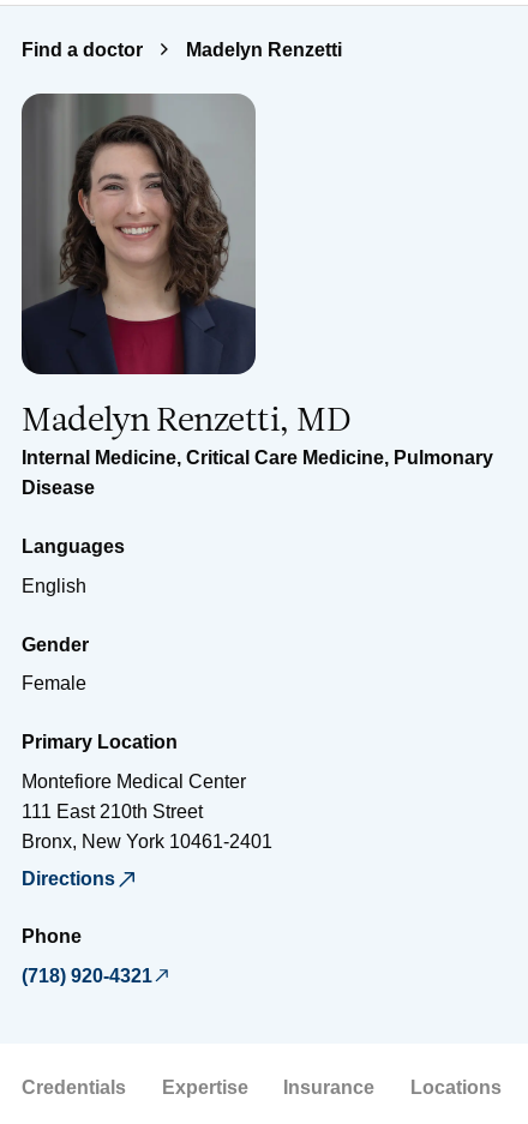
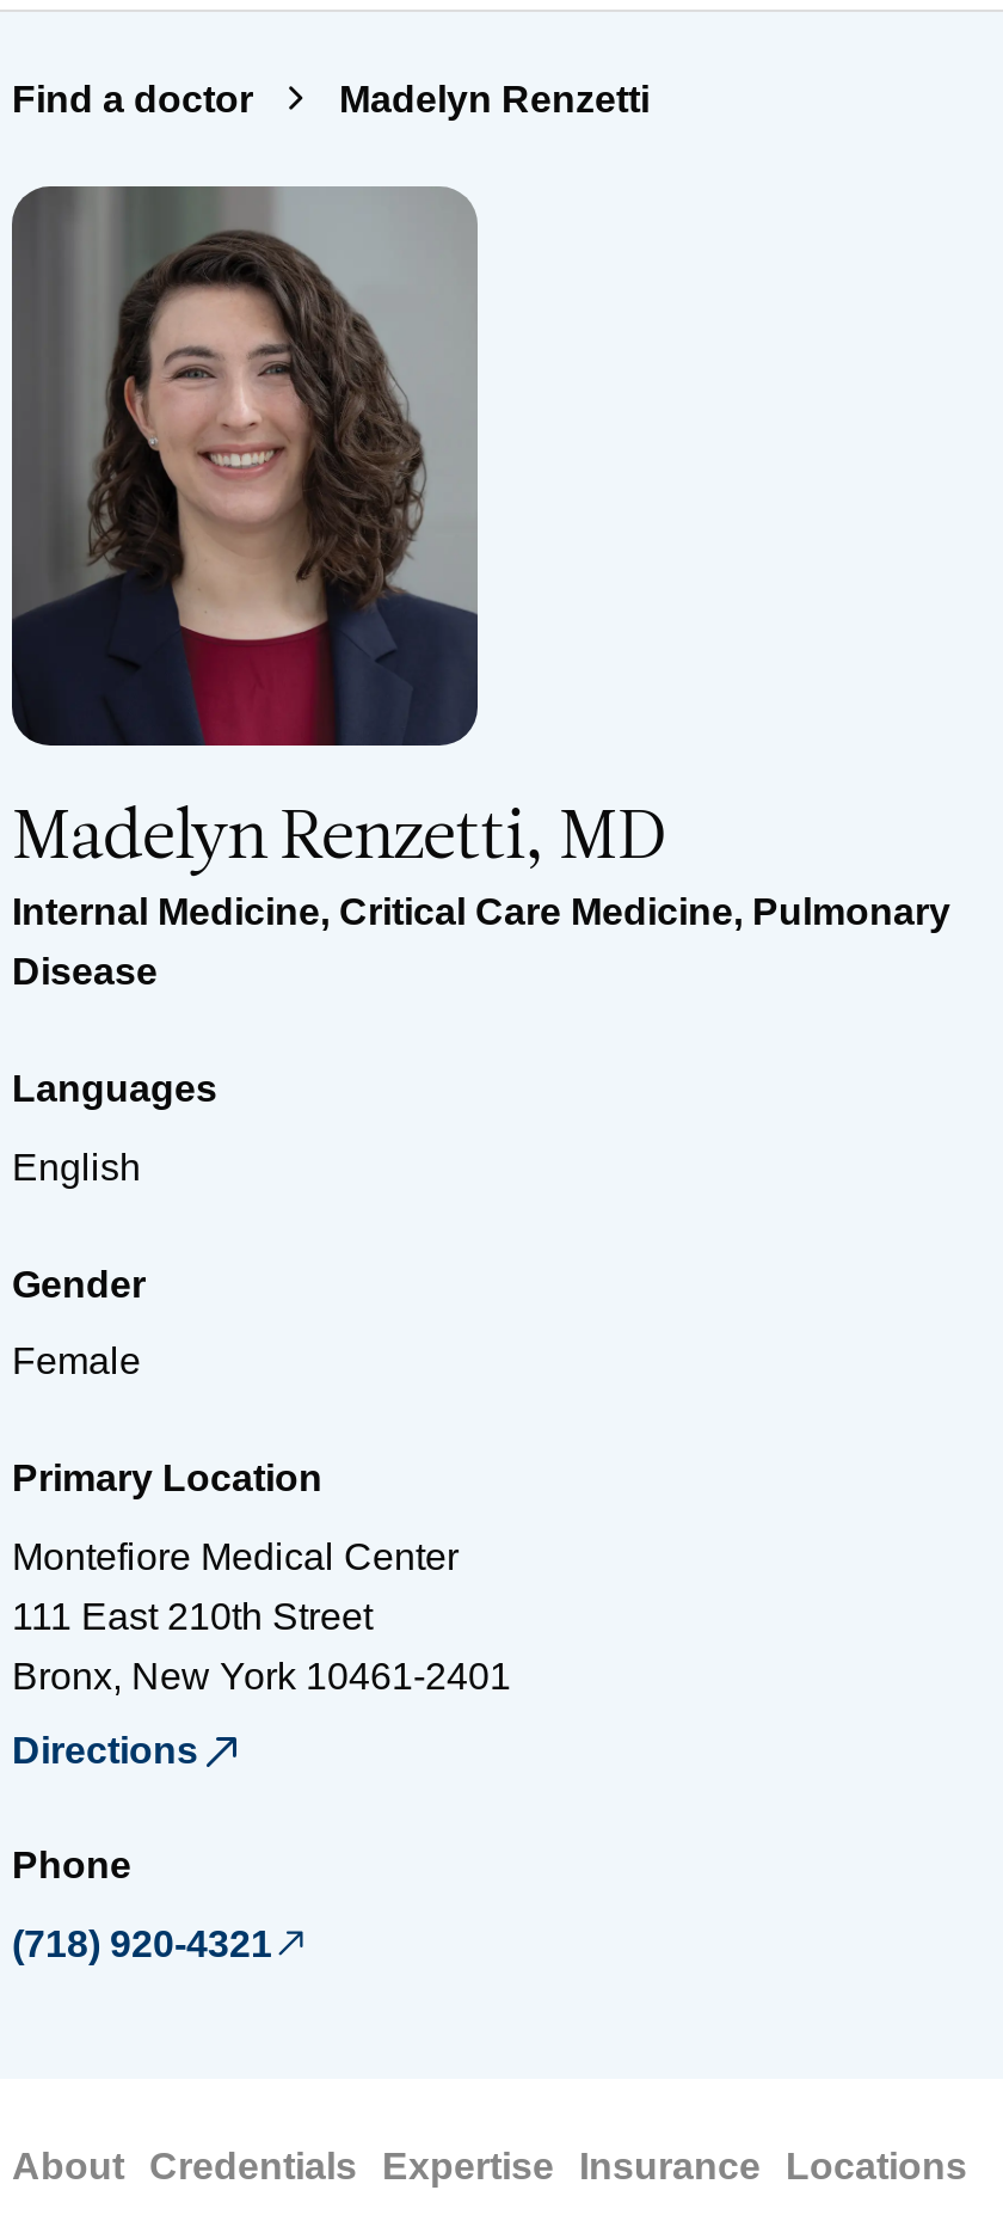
+ About
